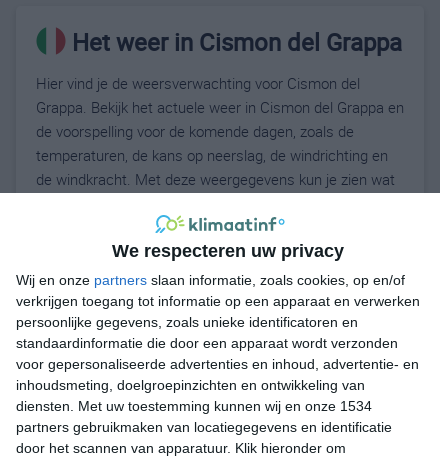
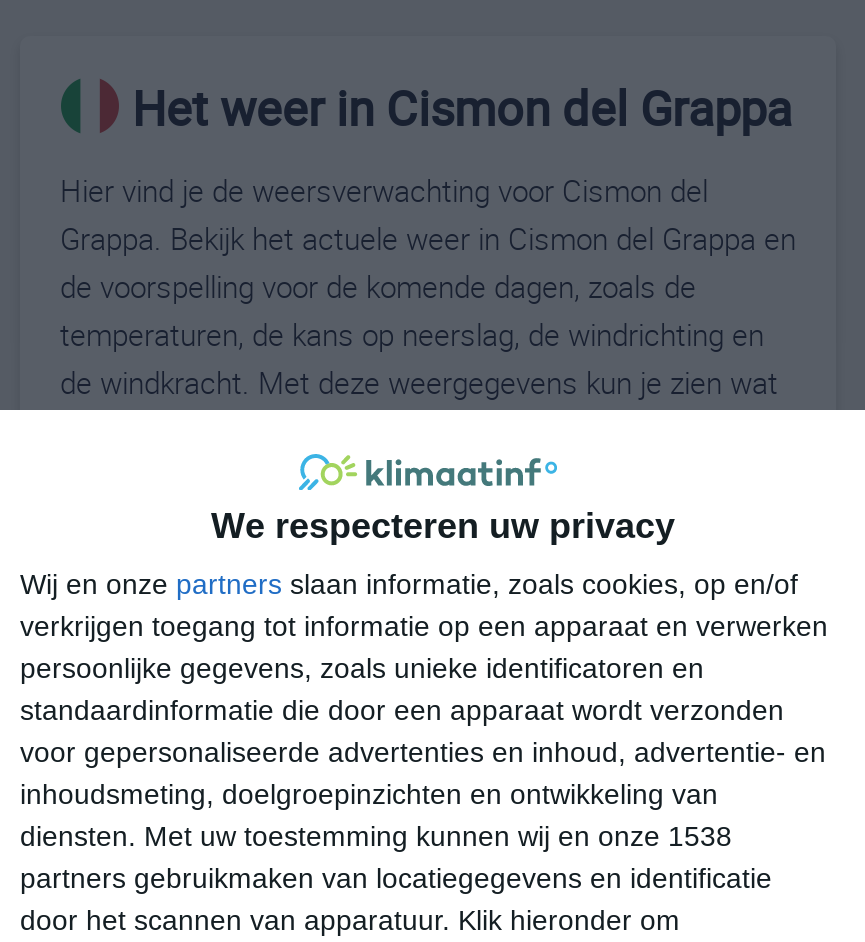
- diensten. Met uw toestemming kunnen wij en onze 1534
+ diensten. Met uw toestemming kunnen wij en onze 1538
